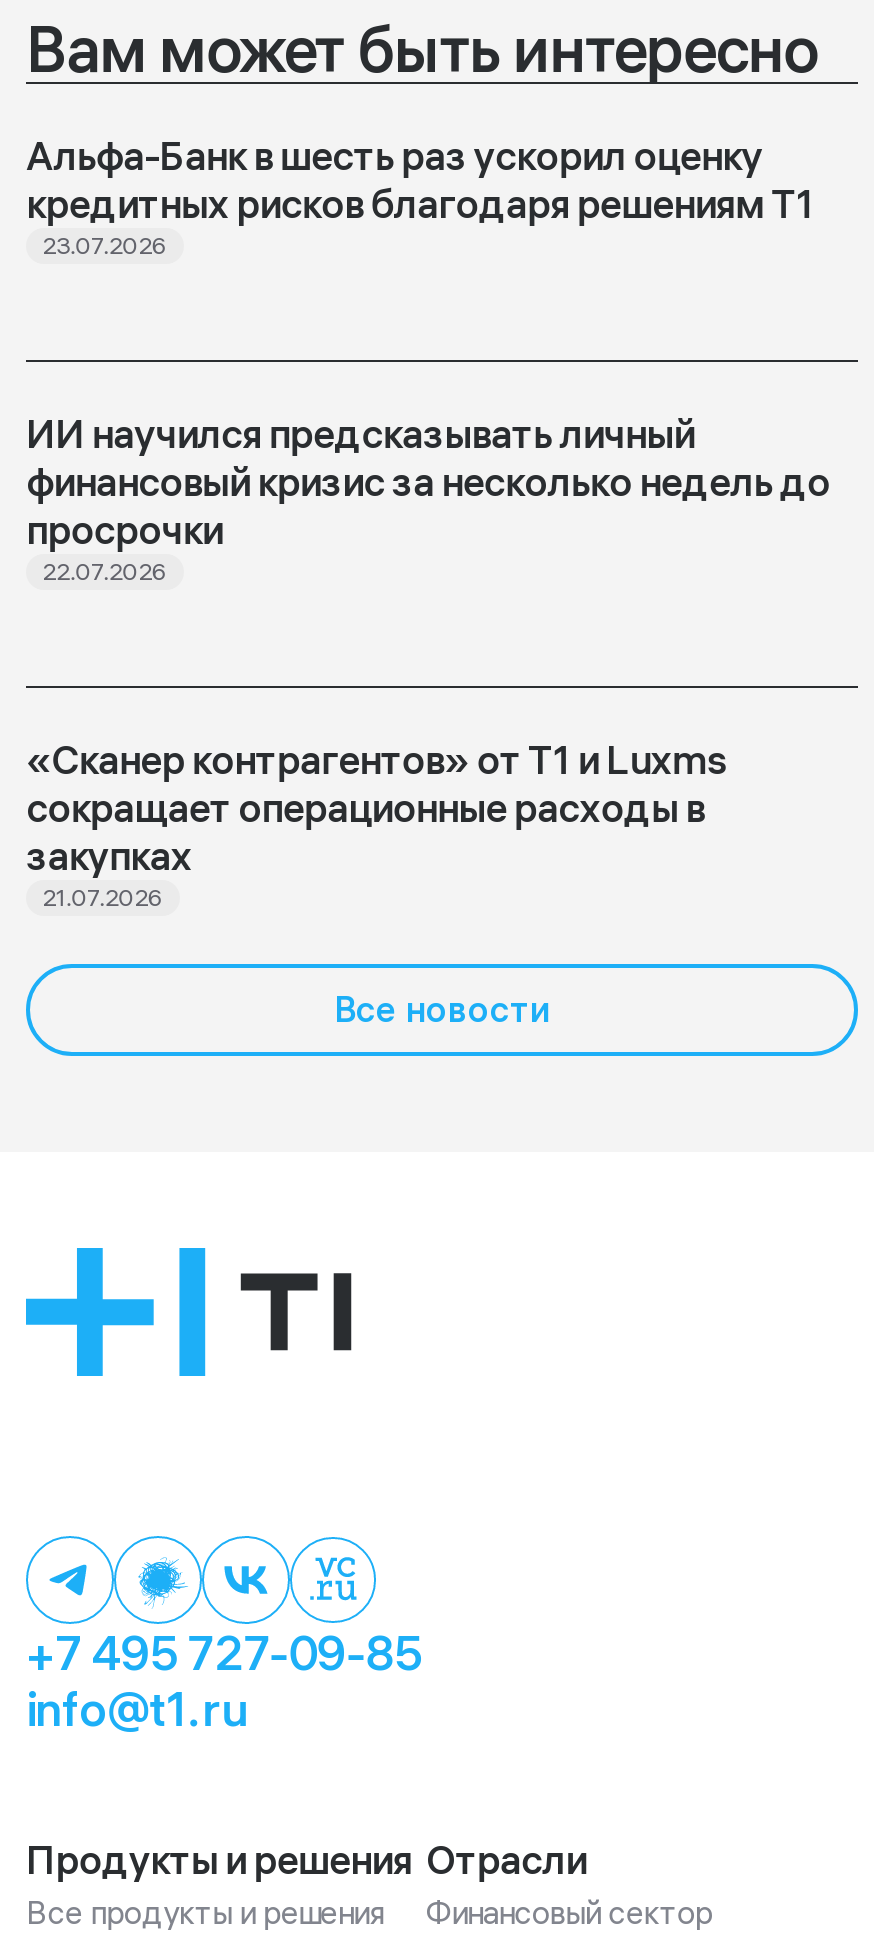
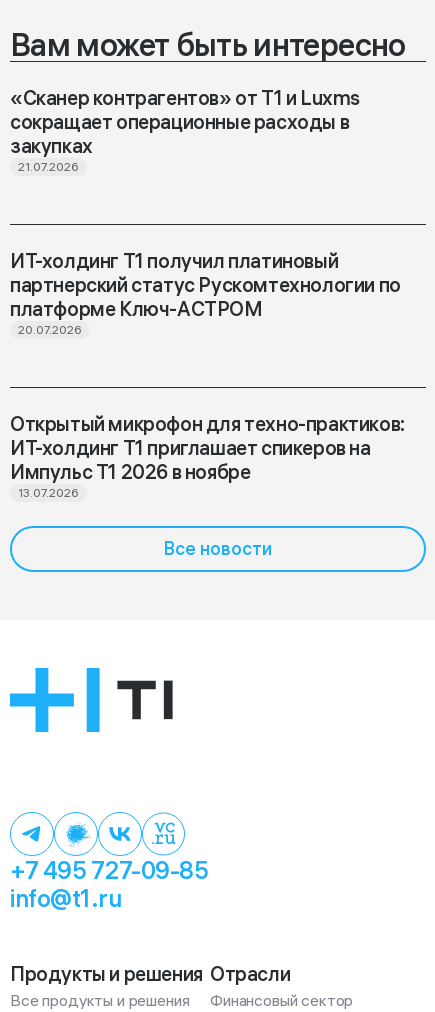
- Альфа-Банк в шесть раз ускорил оценку
- кредитных рисков благодаря решениям Т1
- 23.07.2026

- ИИ научился предсказывать личный
- финансовый кризис за несколько недель до
- просрочки
- 22.07.2026

moved up: сокращает операционные расходы в | закупках | 21.07.2026

+ ИТ-холдинг Т1 получил платиновый
+ партнерский статус Рускомтехнологии по
+ платформе Ключ-АСТРОМ
+ 20.07.2026

+ Открытый микрофон для техно-практиков:
+ ИТ-холдинг Т1 приглашает спикеров на
+ Импульс Т1 2026 в ноябре
+ 13.07.2026
